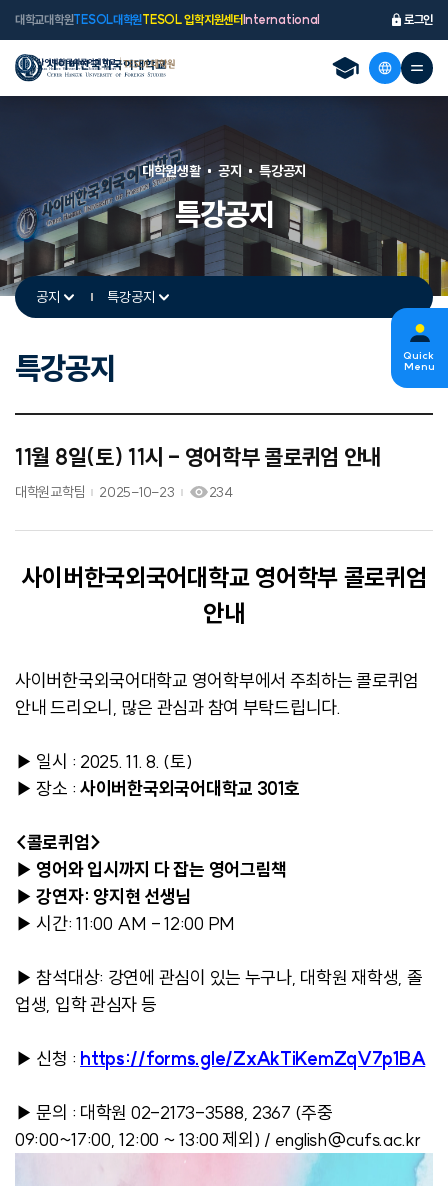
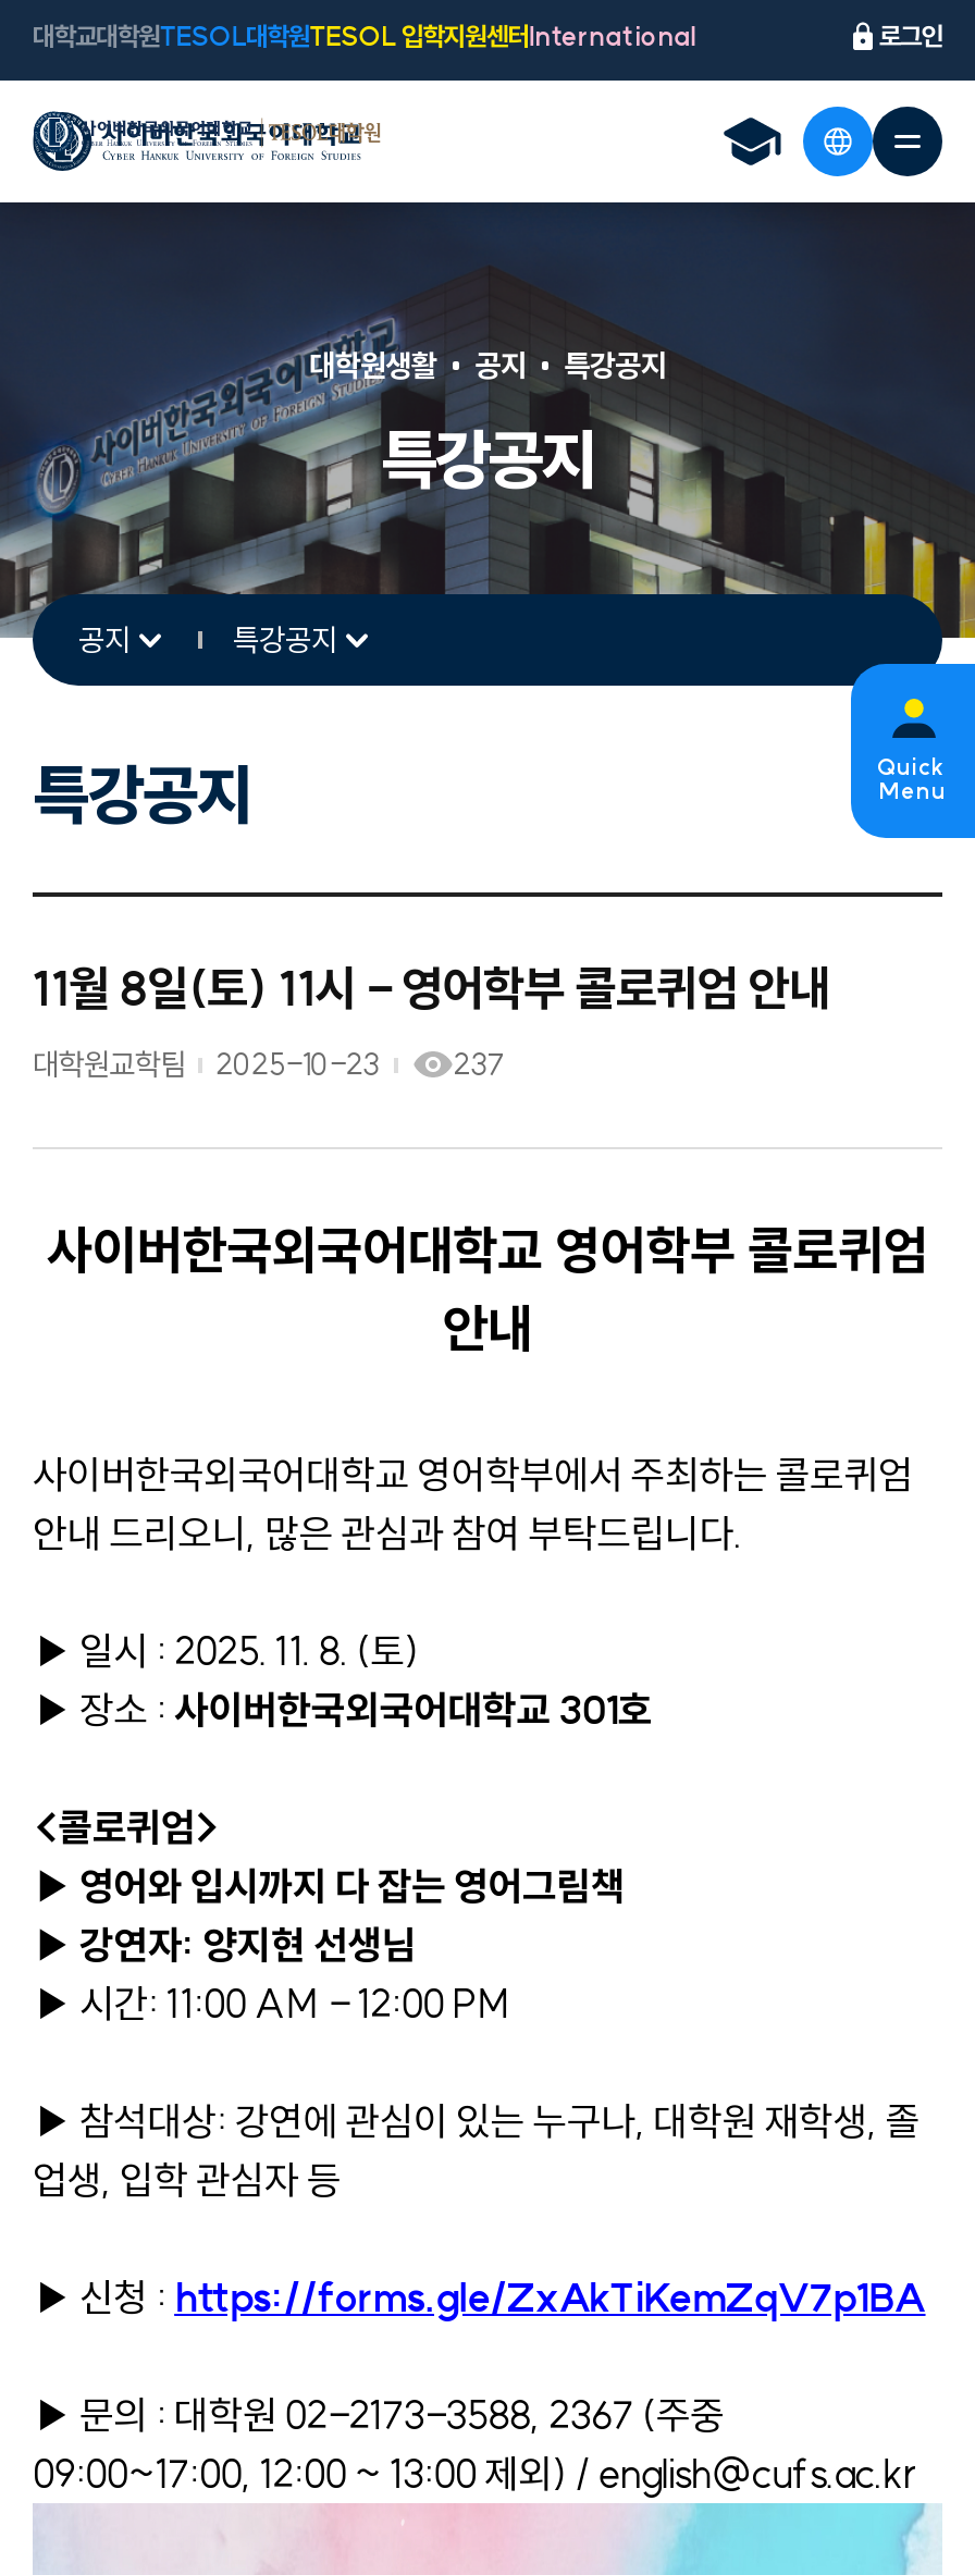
- 대학원교학팀 2025-10-23 234
+ 대학원교학팀 2025-10-23 237
